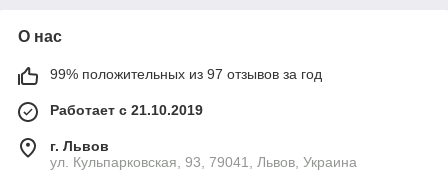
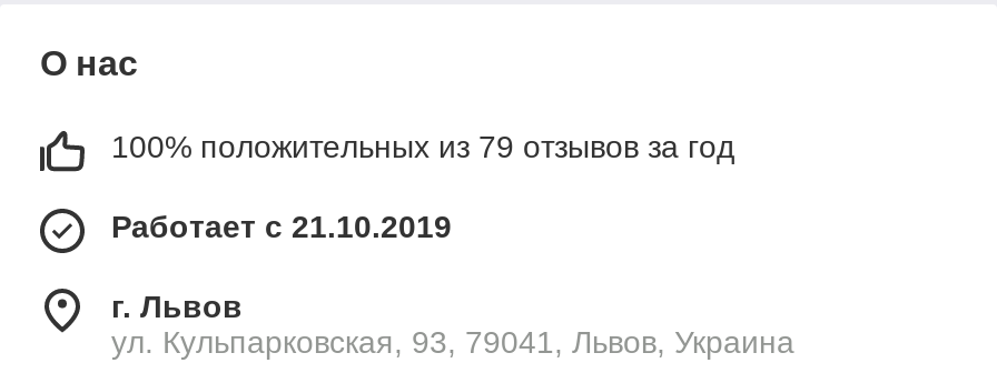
- 99% положительных из 97 отзывов за год
+ 100% положительных из 79 отзывов за год
